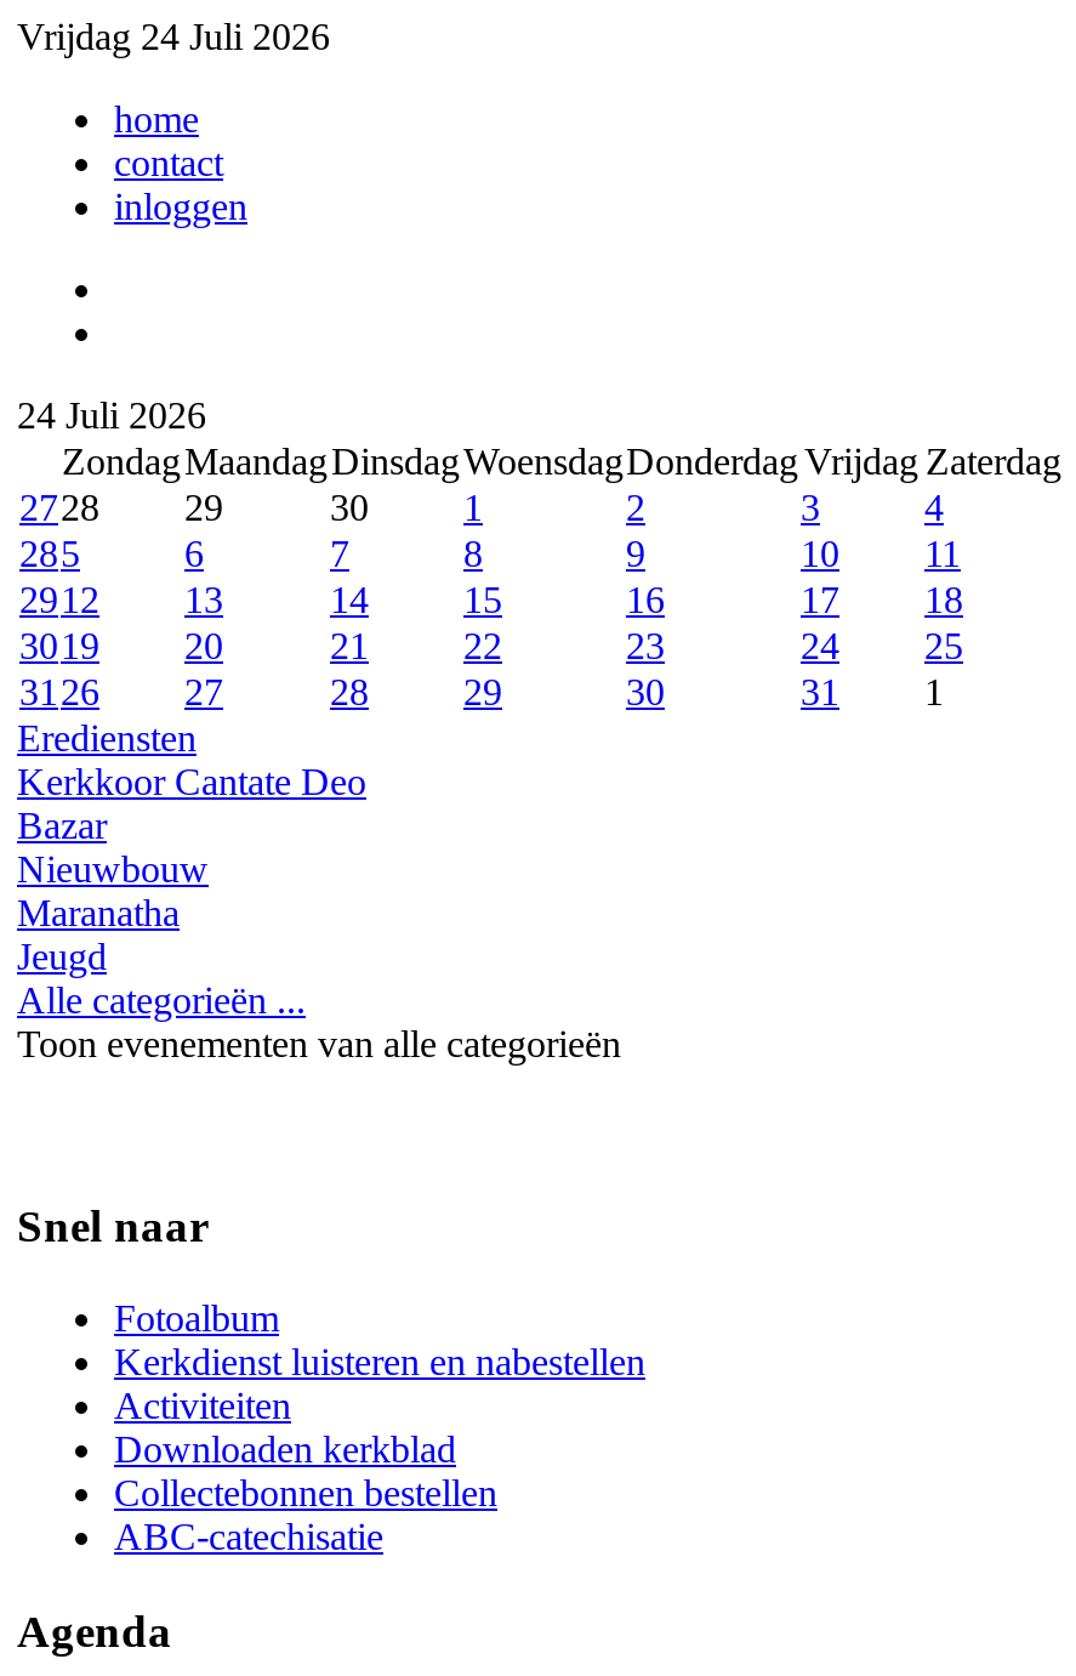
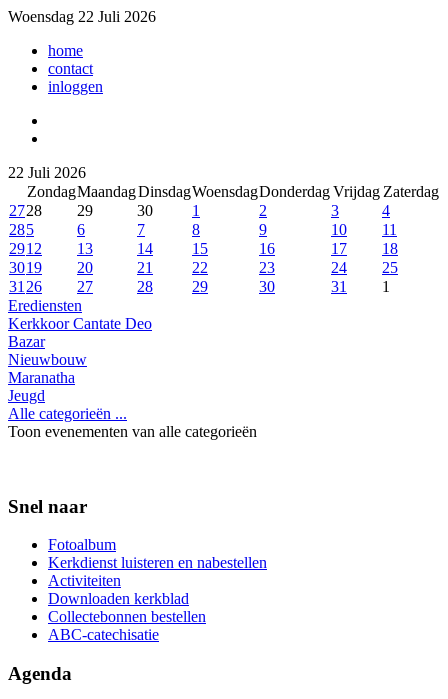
- Vrijdag 24 Juli 2026
+ Woensdag 22 Juli 2026

- 24 Juli 2026
+ 22 Juli 2026
